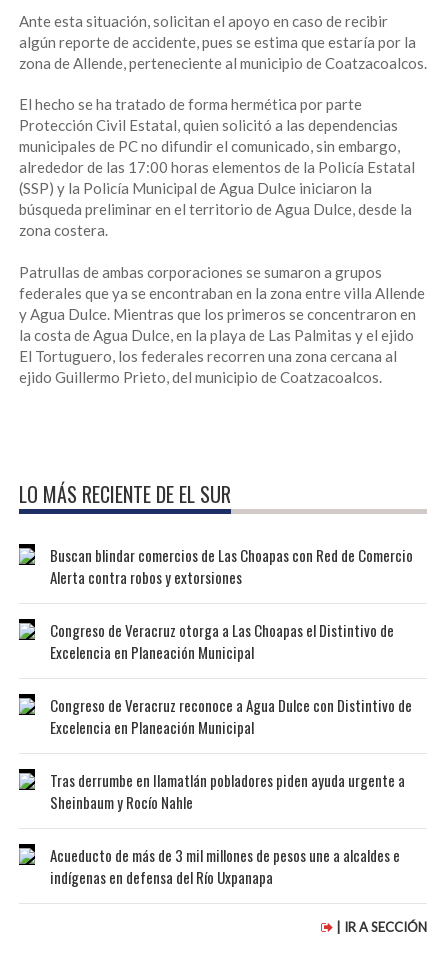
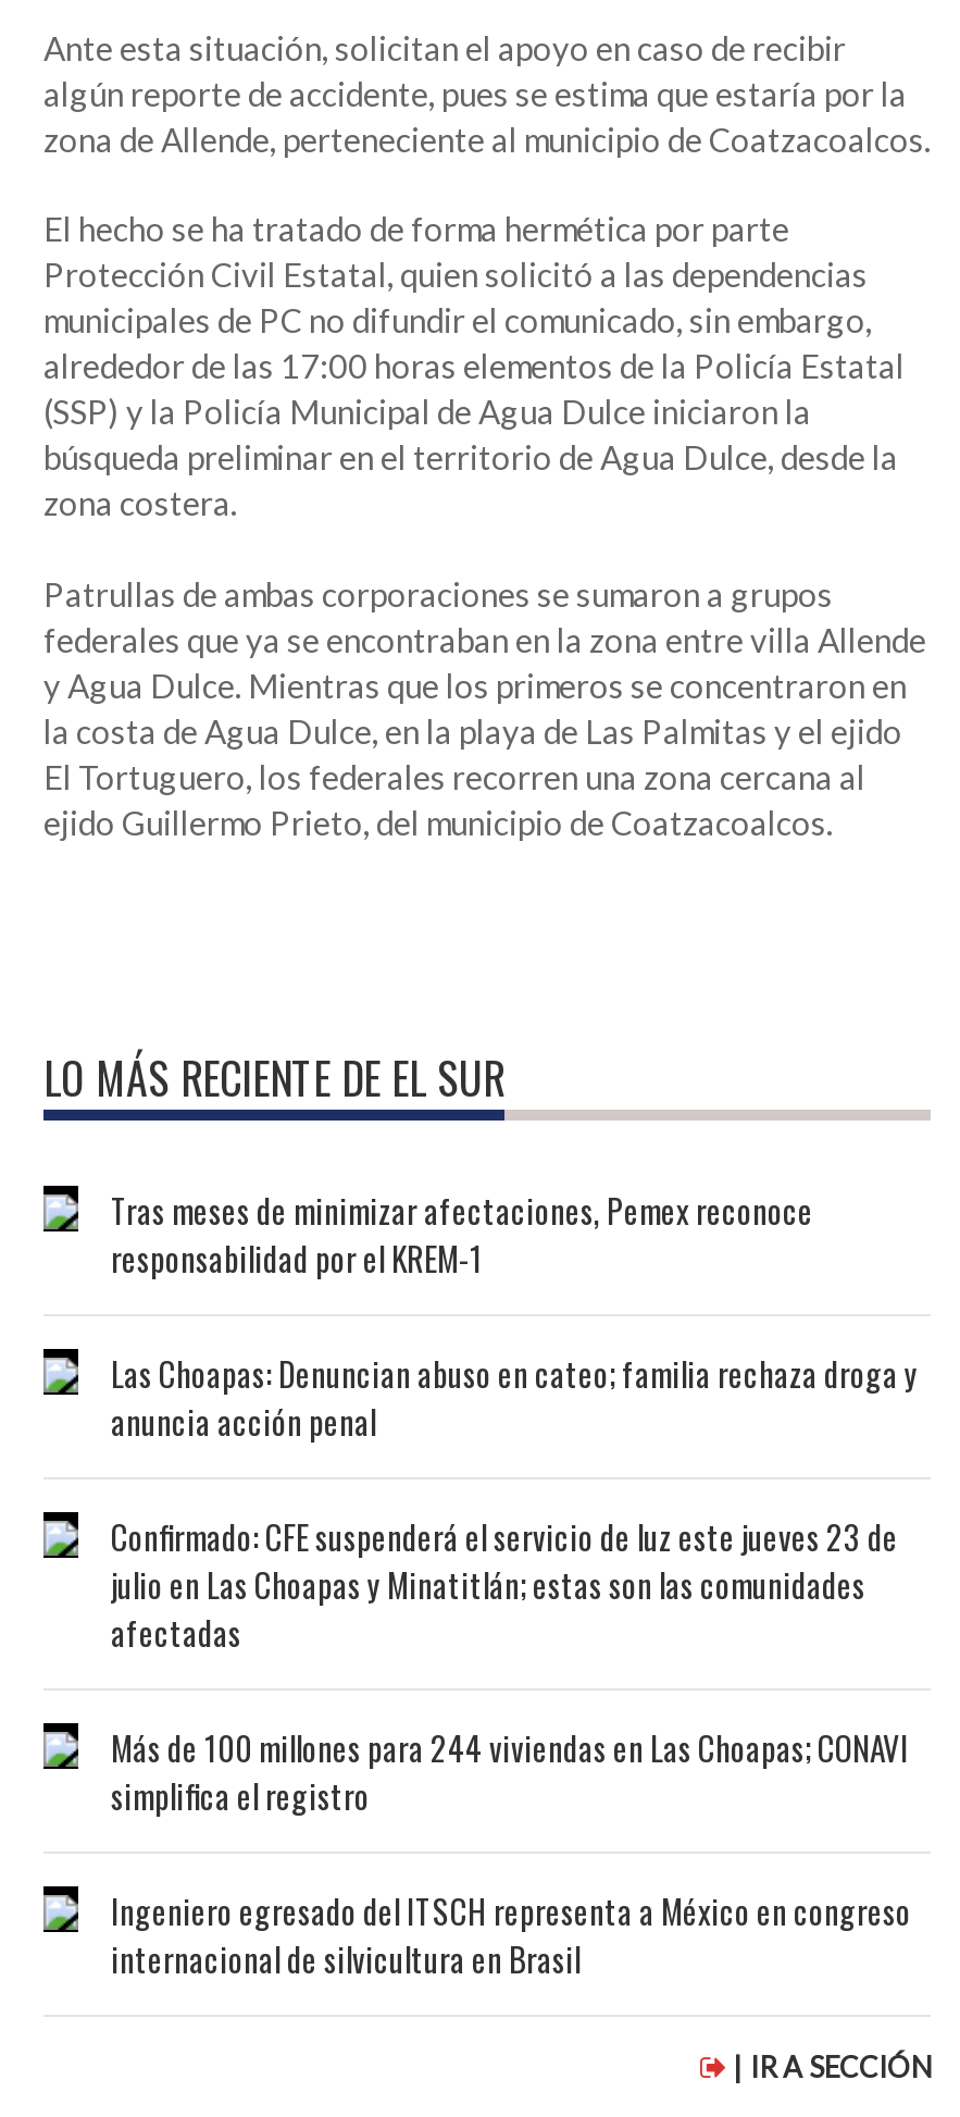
- Buscan blindar comercios de Las Choapas con Red de Comercio
- Alerta contra robos y extorsiones
+ Tras meses de minimizar afectaciones, Pemex reconoce
+ responsabilidad por el KREM-1

- Congreso de Veracruz otorga a Las Choapas el Distintivo de
- Excelencia en Planeación Municipal
+ Las Choapas: Denuncian abuso en cateo; familia rechaza droga y
+ anuncia acción penal

- Congreso de Veracruz reconoce a Agua Dulce con Distintivo de
- Excelencia en Planeación Municipal
+ Confirmado: CFE suspenderá el servicio de luz este jueves 23 de
+ julio en Las Choapas y Minatitlán; estas son las comunidades
+ afectadas

- Tras derrumbe en Ilamatlán pobladores piden ayuda urgente a
- Sheinbaum y Rocío Nahle
+ Más de 100 millones para 244 viviendas en Las Choapas; CONAVI
+ simplifica el registro

- Acueducto de más de 3 mil millones de pesos une a alcaldes e
- indígenas en defensa del Río Uxpanapa
+ Ingeniero egresado del ITSCH representa a México en congreso
+ internacional de silvicultura en Brasil
